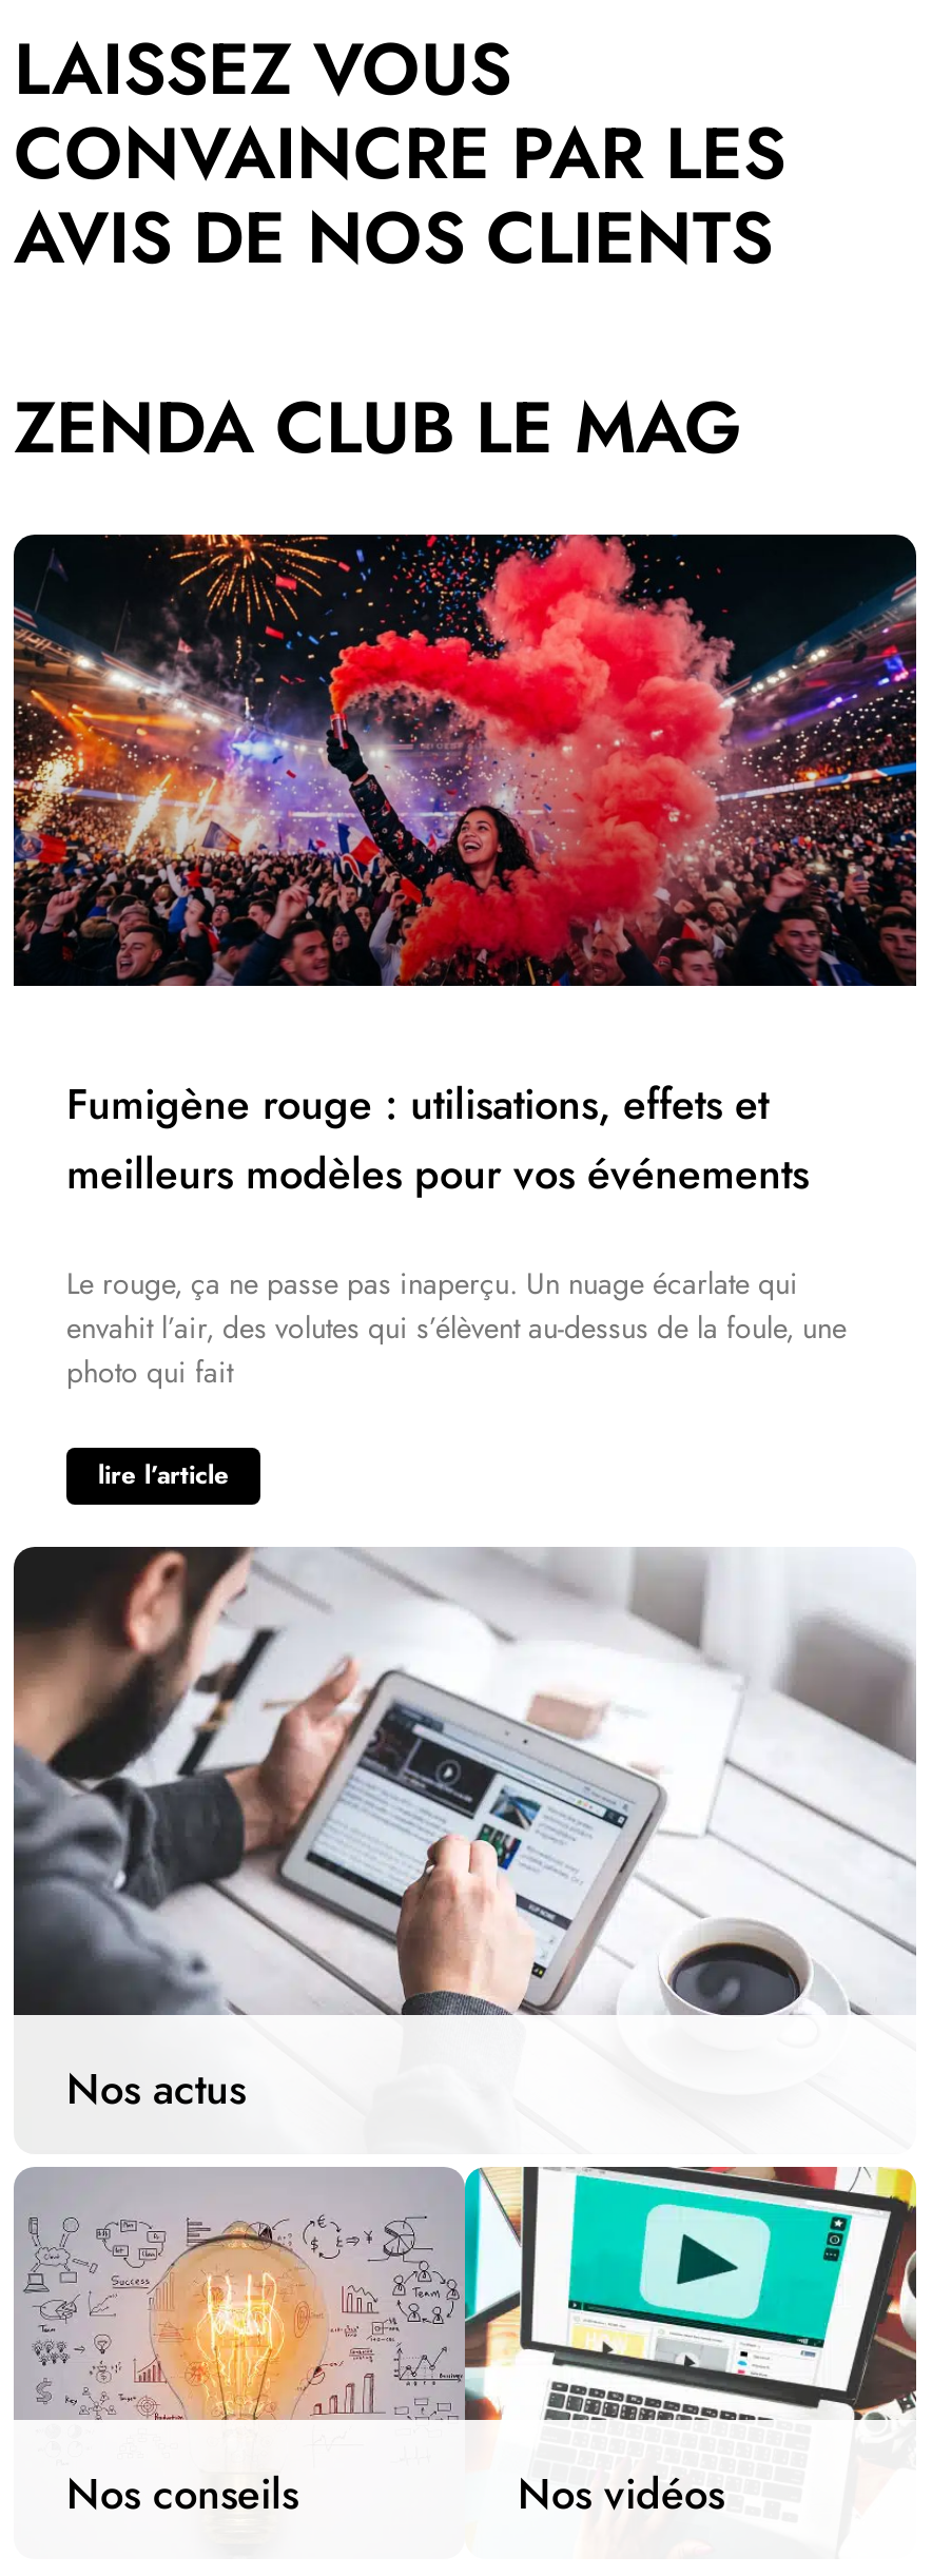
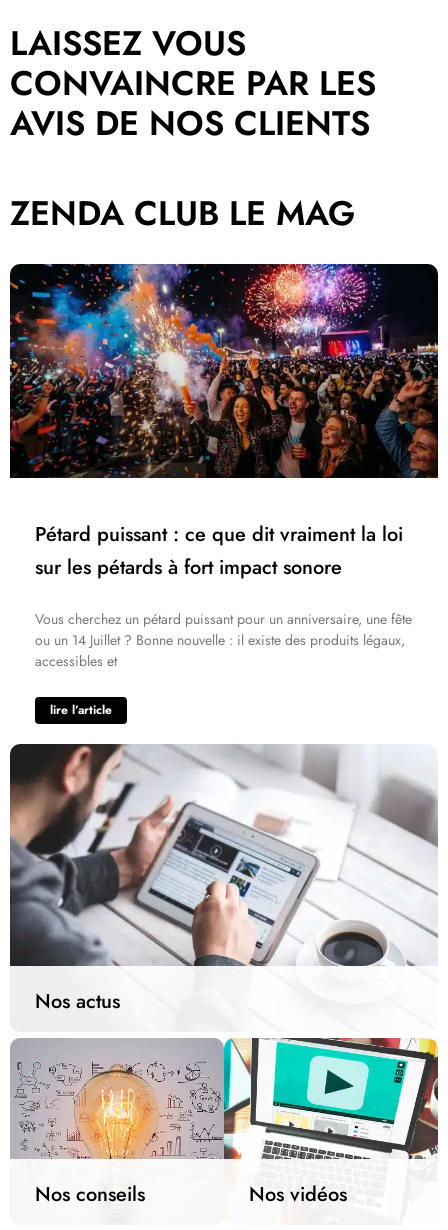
- [image]
+ [image]

- Fumigène rouge : utilisations, effets et
- meilleurs modèles pour vos événements
+ Pétard puissant : ce que dit vraiment la loi
+ sur les pétards à fort impact sonore

- Le rouge, ça ne passe pas inaperçu. Un nuage écarlate qui
- envahit l’air, des volutes qui s’élèvent au-dessus de la foule, une
- photo qui fait
+ Vous cherchez un pétard puissant pour un anniversaire, une fête
+ ou un 14 Juillet ? Bonne nouvelle : il existe des produits légaux,
+ accessibles et
